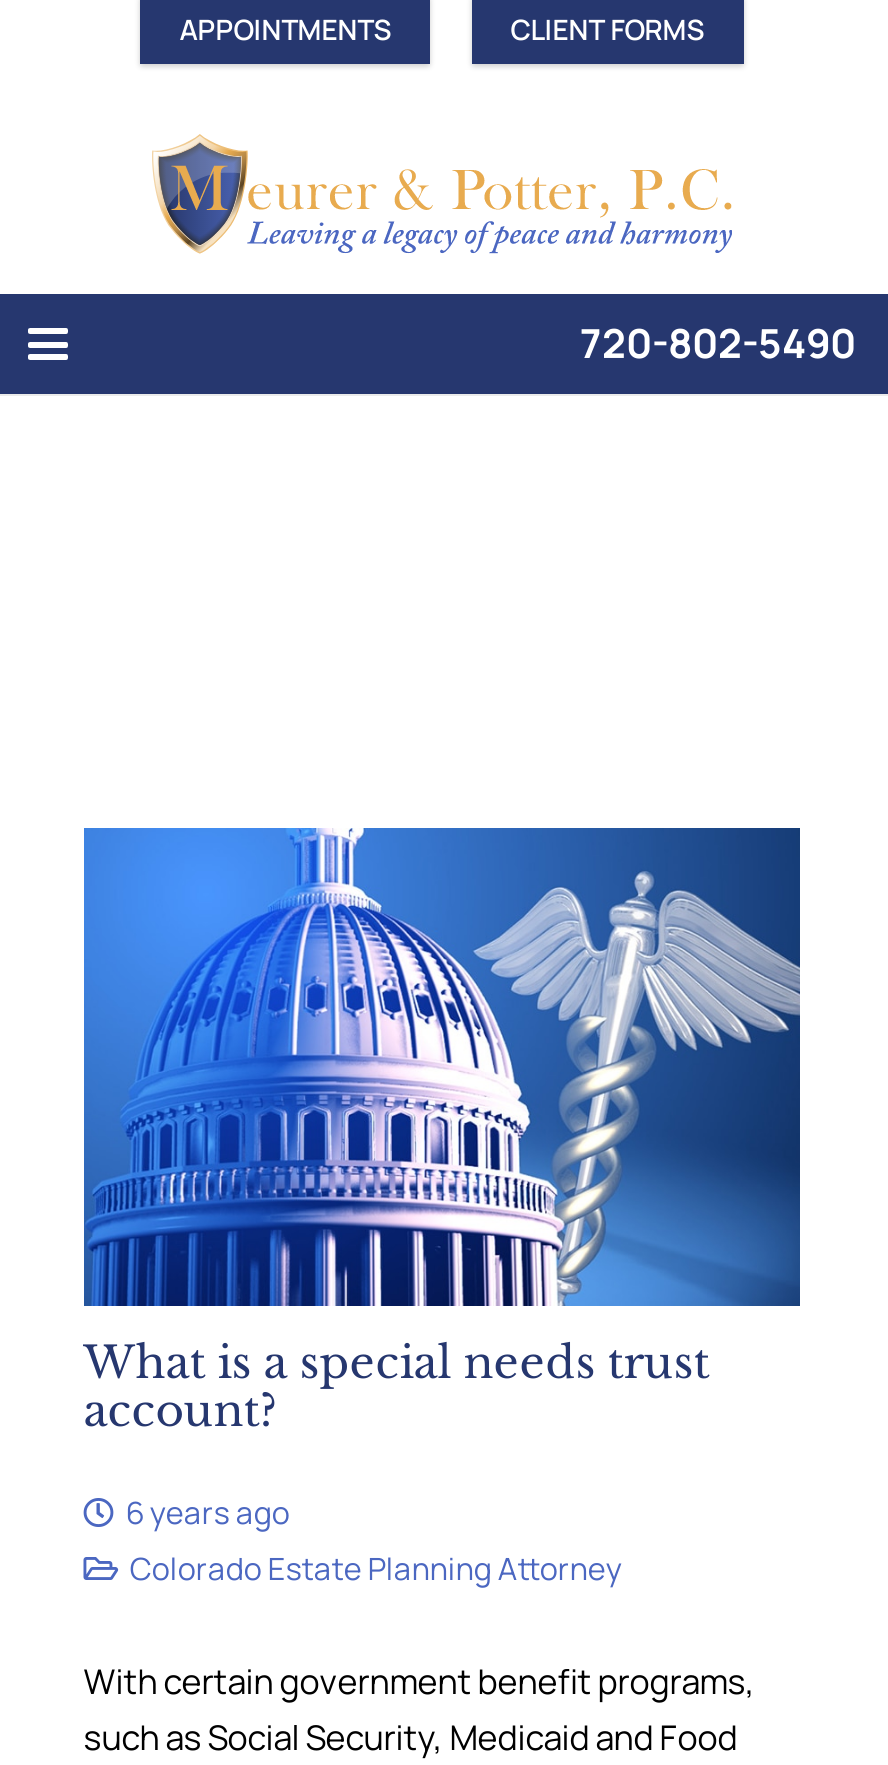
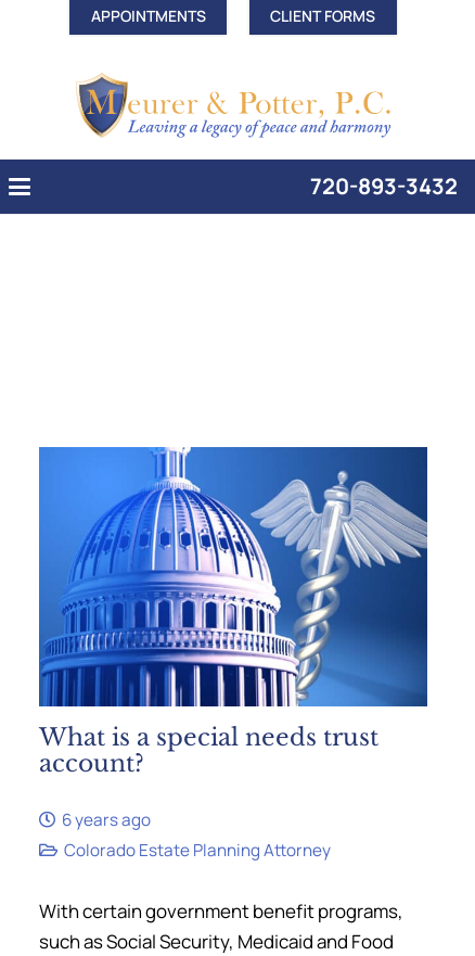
- 720-802-5490
+ 720-893-3432
